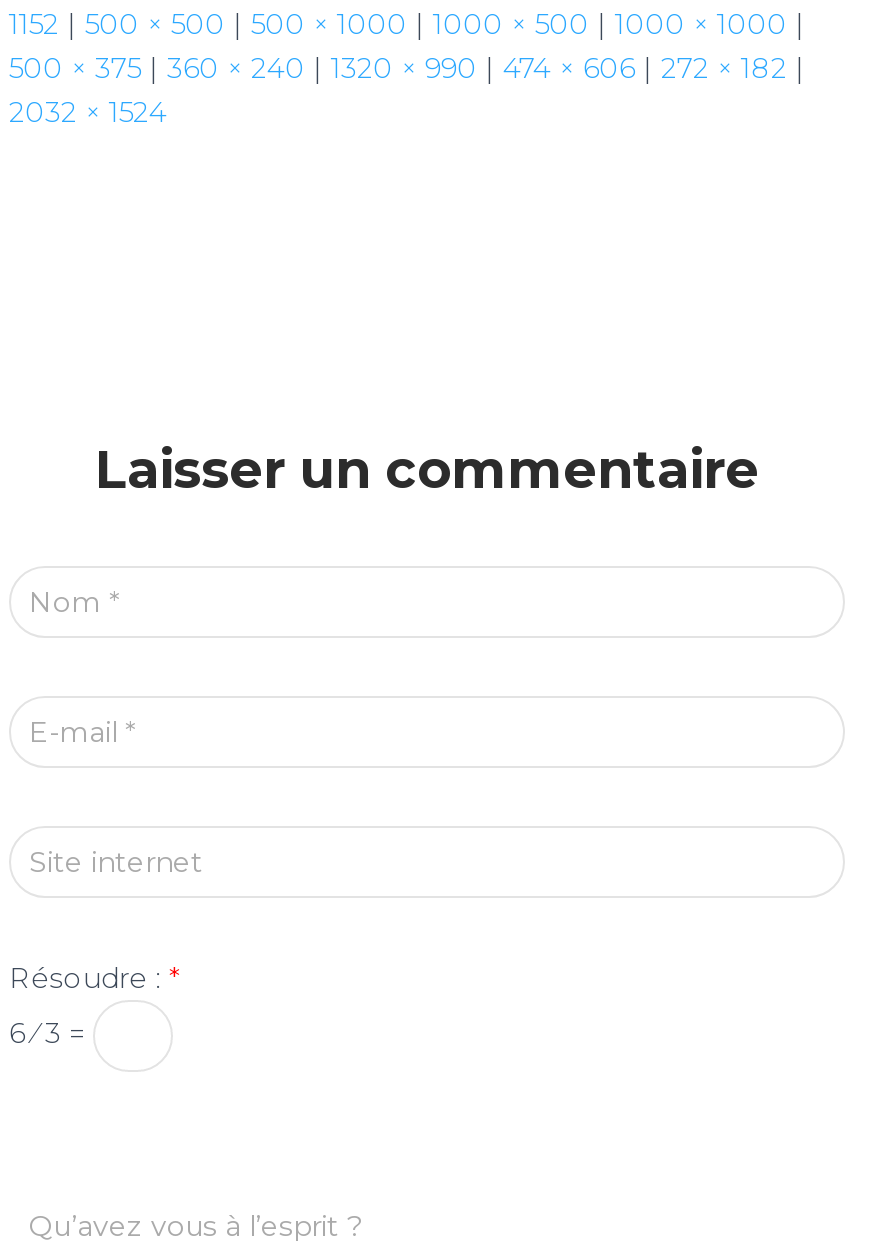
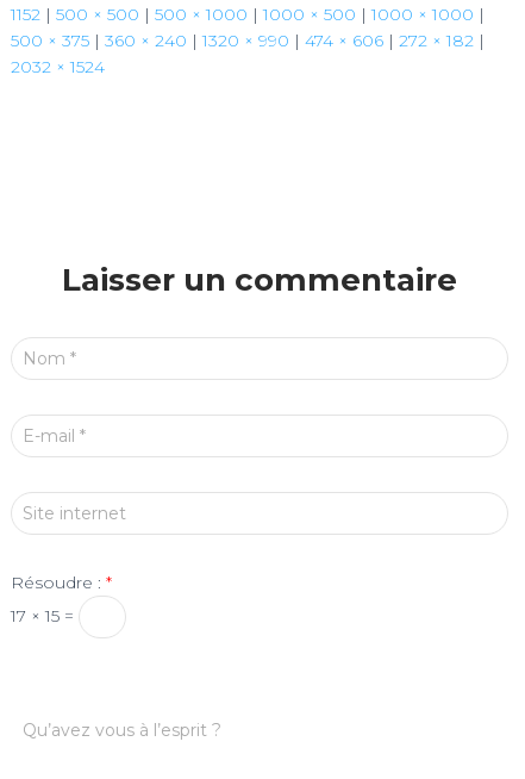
- 6 ⁄ 3 =
+ 17 × 15 =
